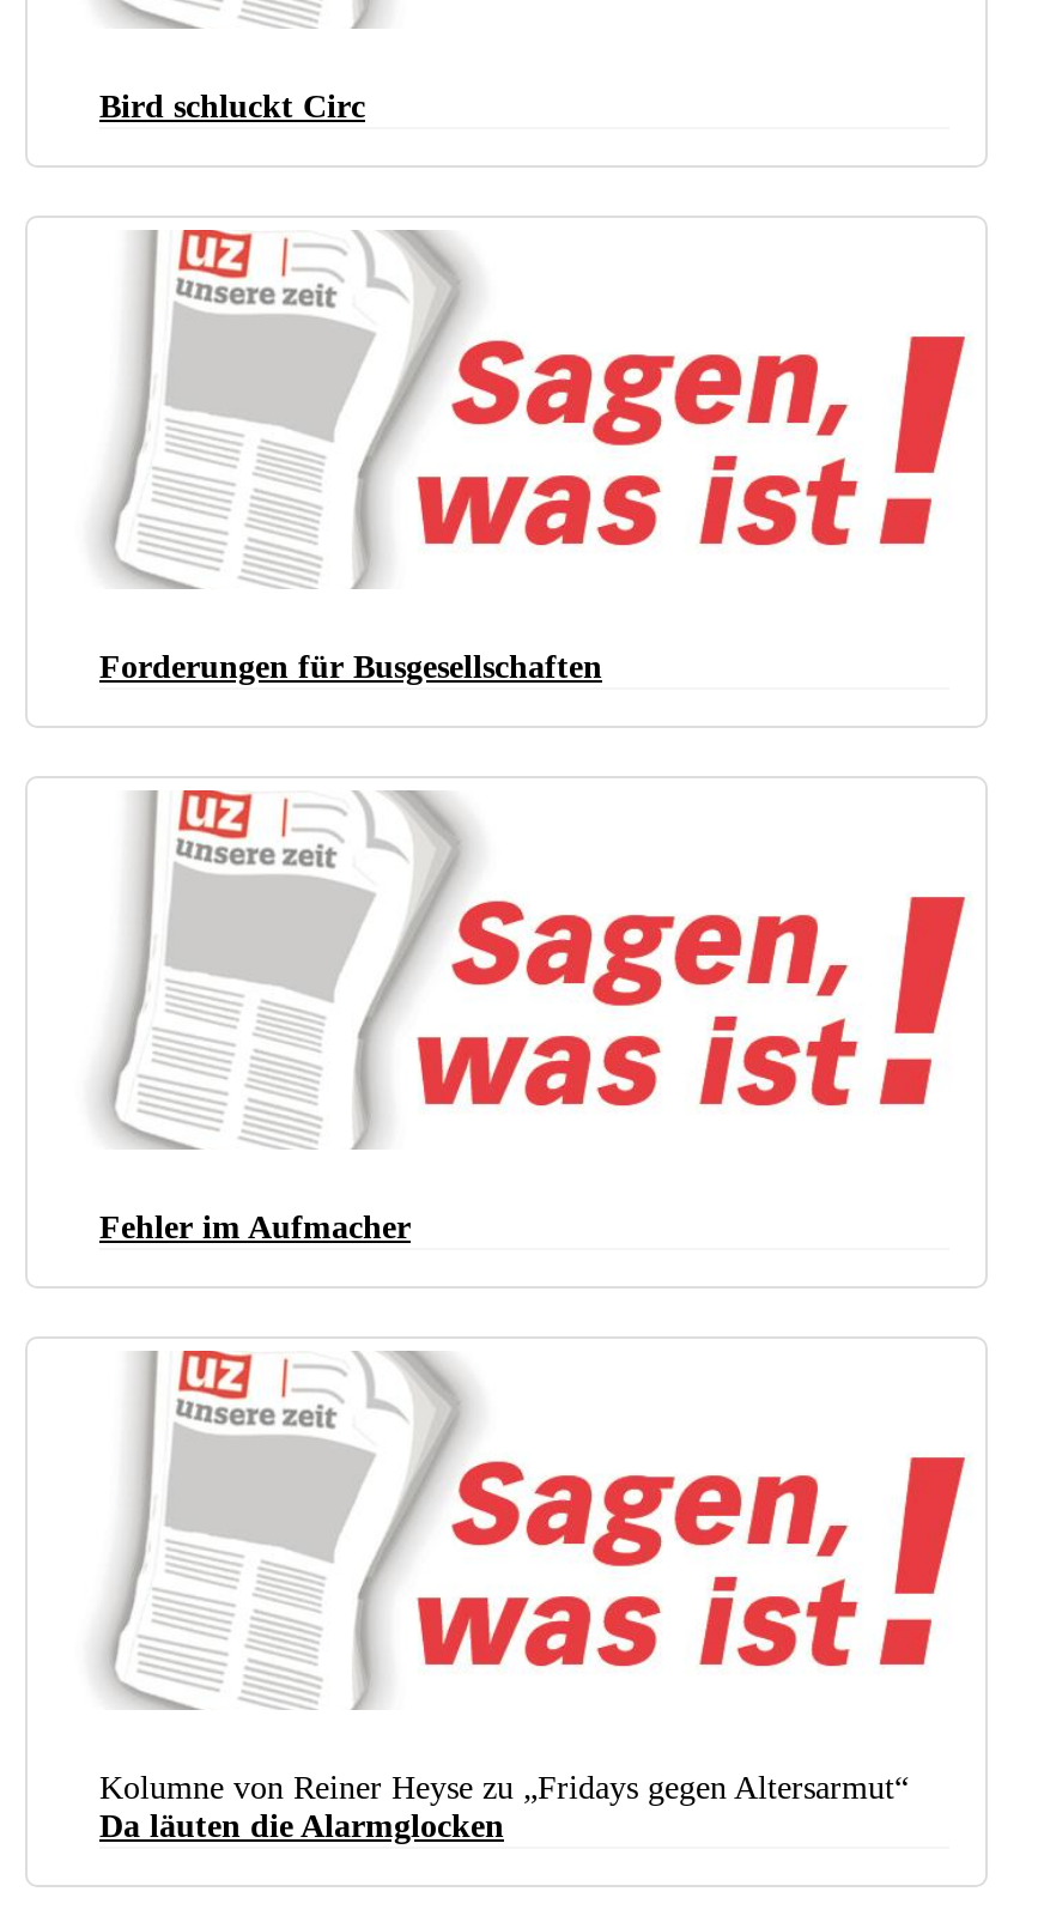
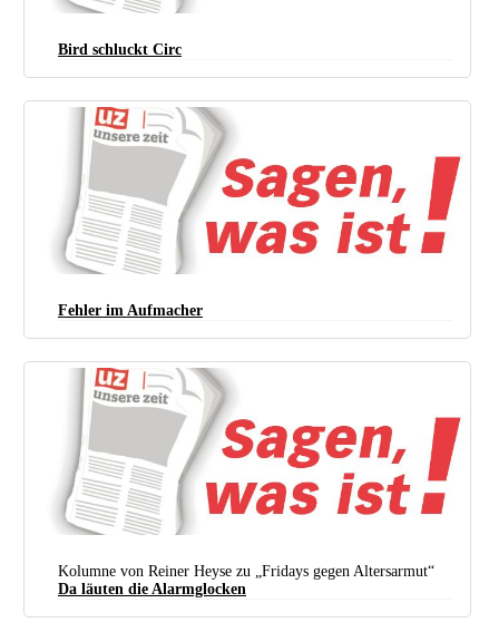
- Forderungen für Busgesellschaften
